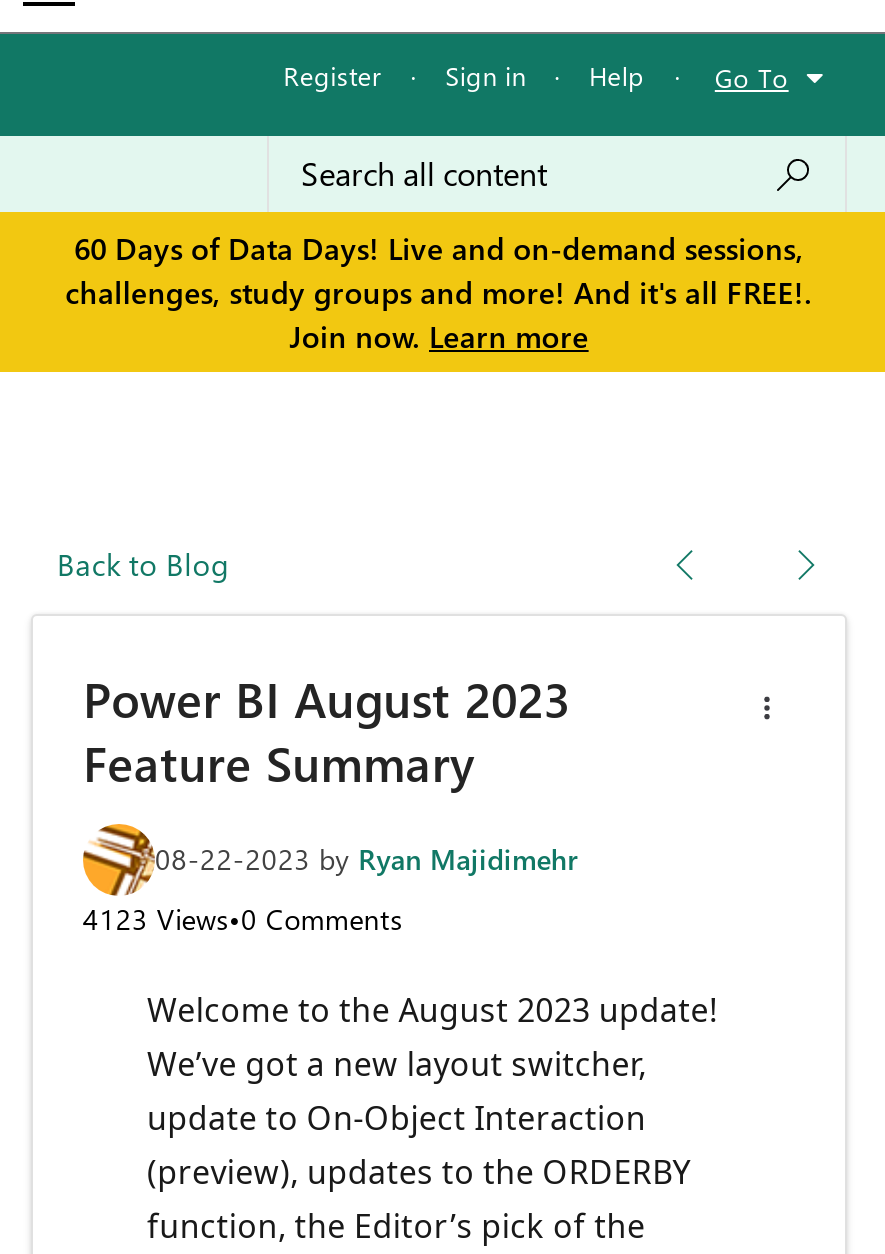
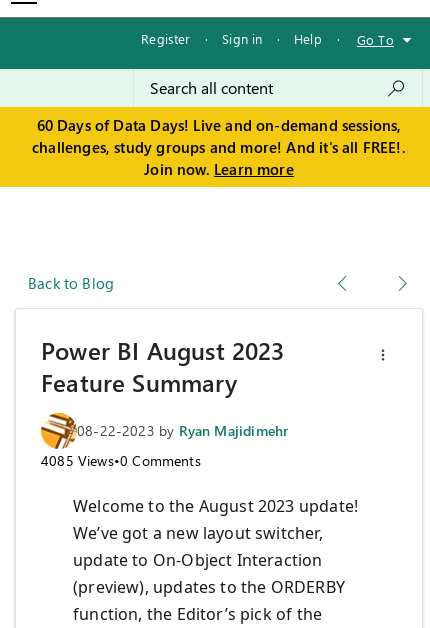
- 4123 Views•0 Comments
+ 4085 Views•0 Comments
